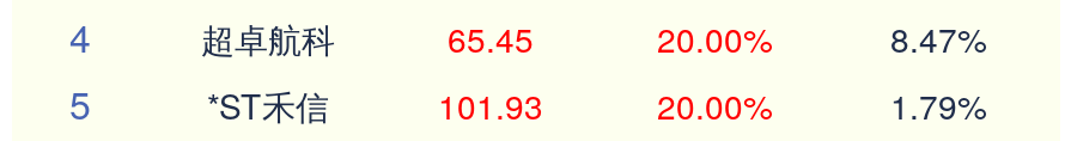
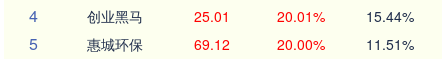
- 超卓航科
- 65.45
- 20.00%
- 8.47%
+ 创业黑马
+ 25.01
+ 20.01%
+ 15.44%

- *ST禾信
- 101.93
+ 惠城环保
+ 69.12

- 1.79%
+ 11.51%
